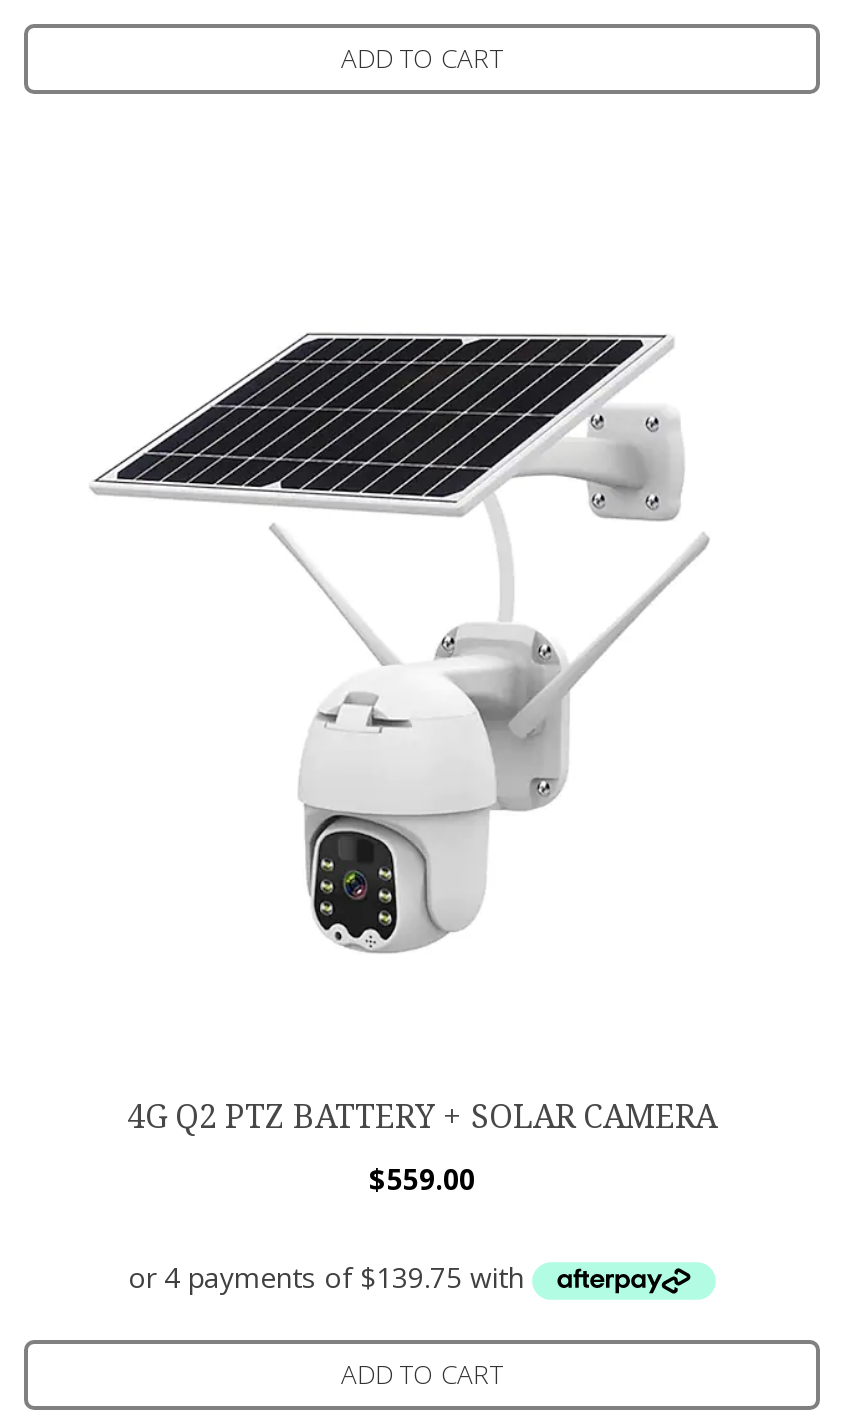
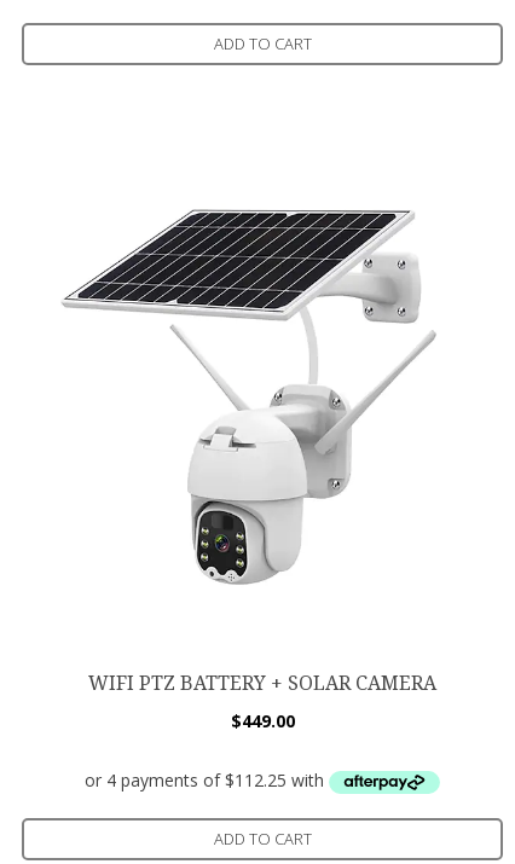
- 4G Q2 PTZ BATTERY + SOLAR CAMERA
+ WIFI PTZ BATTERY + SOLAR CAMERA

- $559.00
+ $449.00
